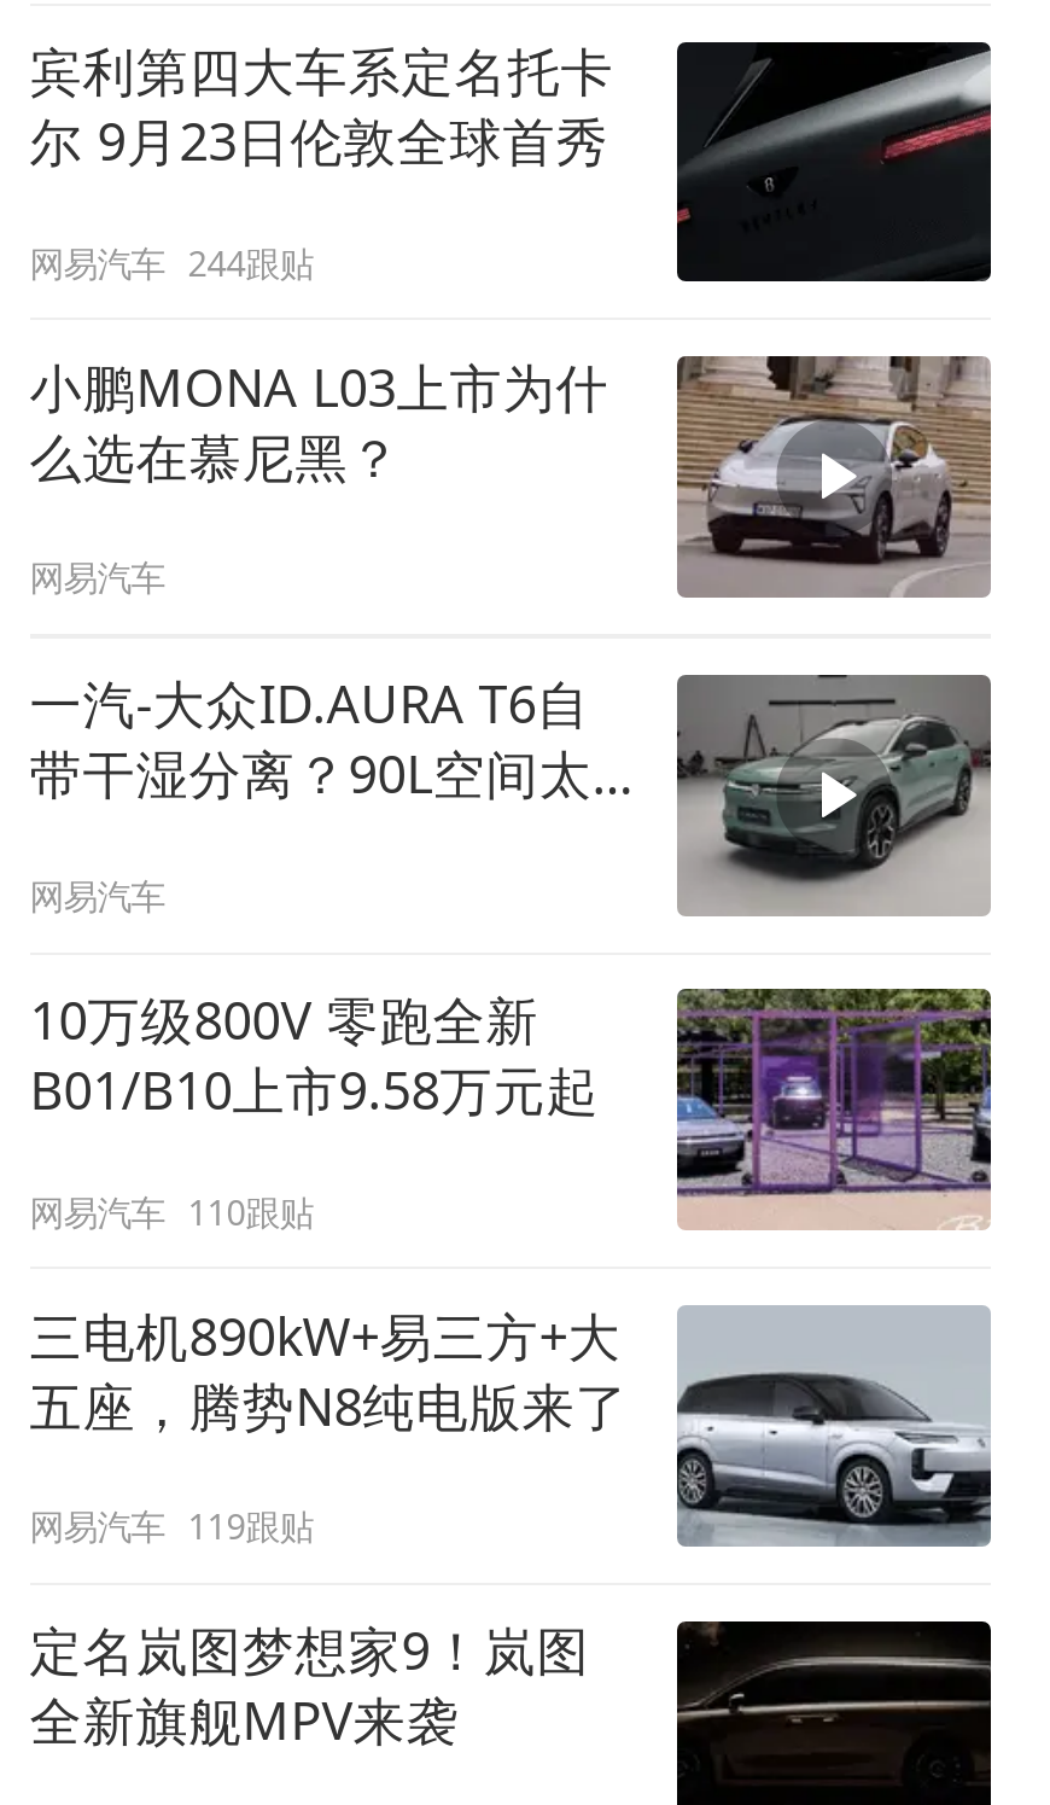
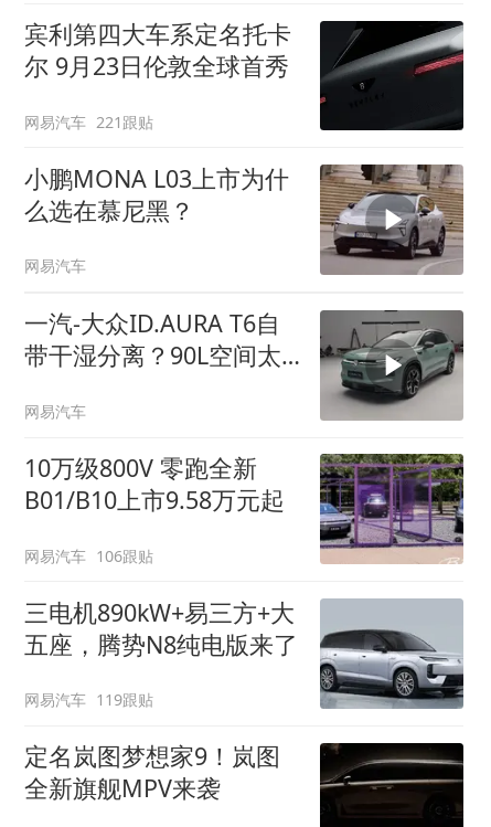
- 网易汽车 244跟贴
+ 网易汽车 221跟贴

- 网易汽车 110跟贴
+ 网易汽车 106跟贴
